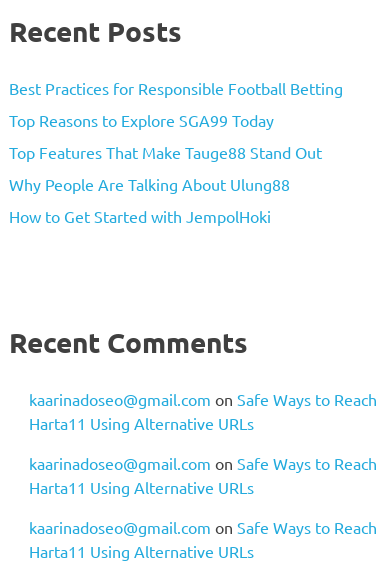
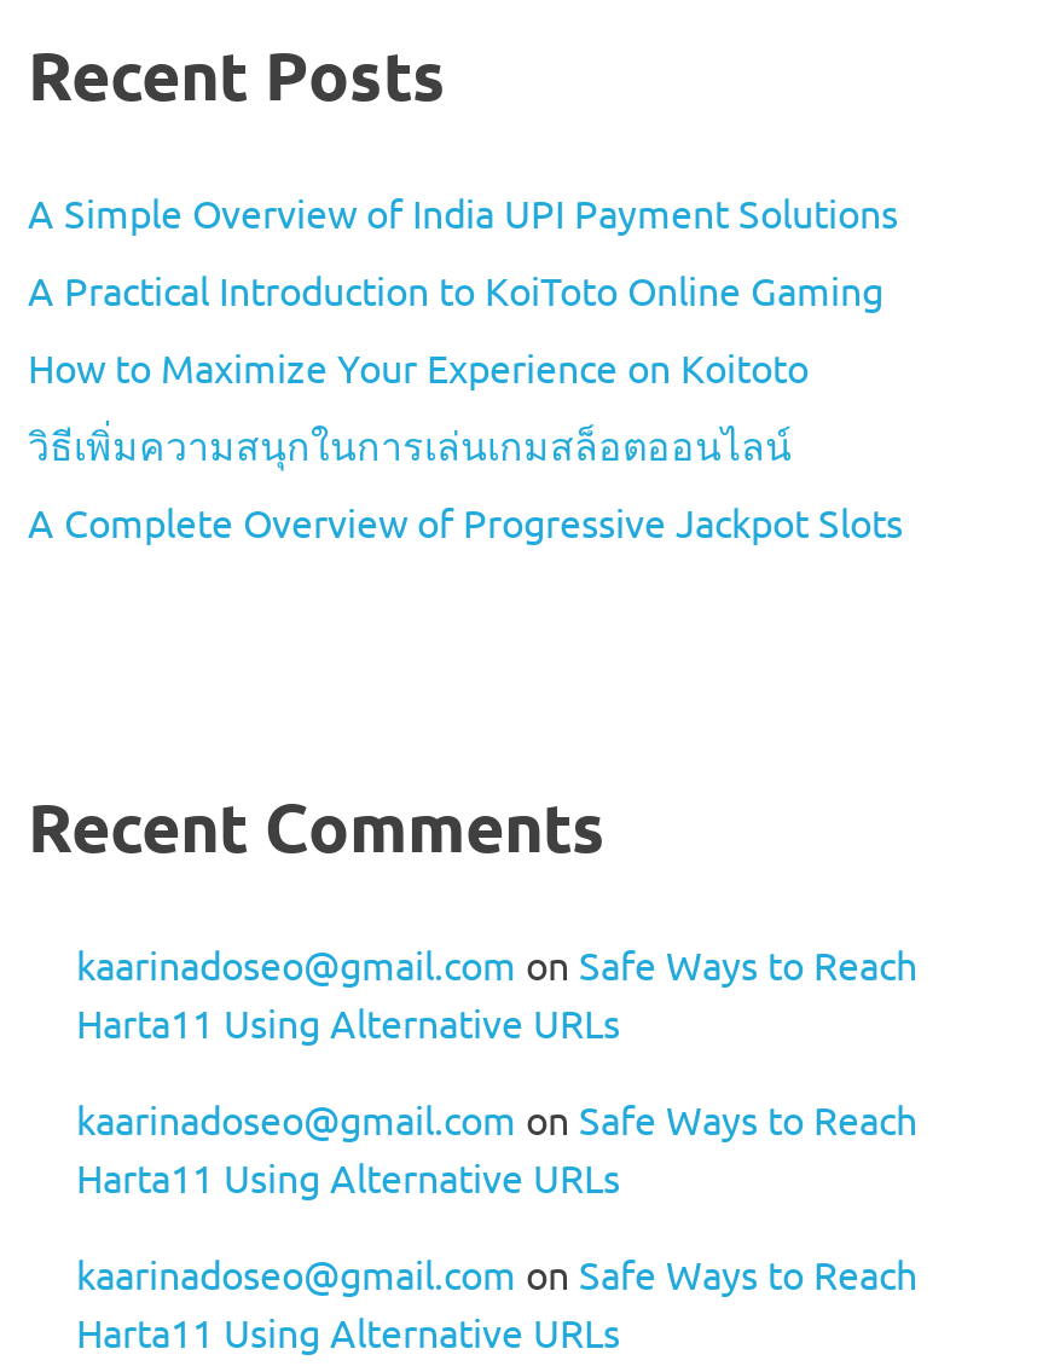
- Best Practices for Responsible Football Betting
+ A Simple Overview of India UPI Payment Solutions

- Top Reasons to Explore SGA99 Today
+ A Practical Introduction to KoiToto Online Gaming

- Top Features That Make Tauge88 Stand Out
+ How to Maximize Your Experience on Koitoto

- Why People Are Talking About Ulung88
+ วิธีเพิ่มความสนุกในการเล่นเกมสล็อตออนไลน์

- How to Get Started with JempolHoki
+ A Complete Overview of Progressive Jackpot Slots
